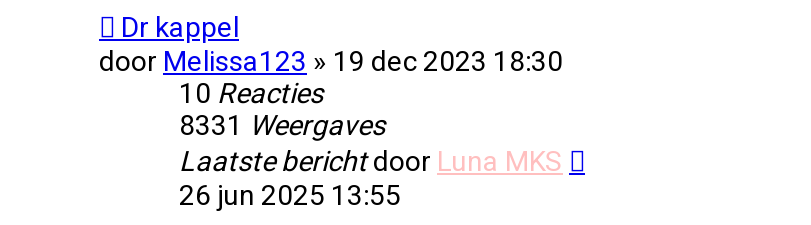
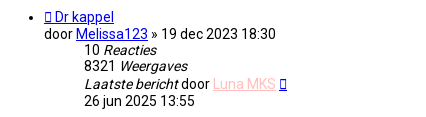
- 8331 Weergaves
+ 8321 Weergaves
